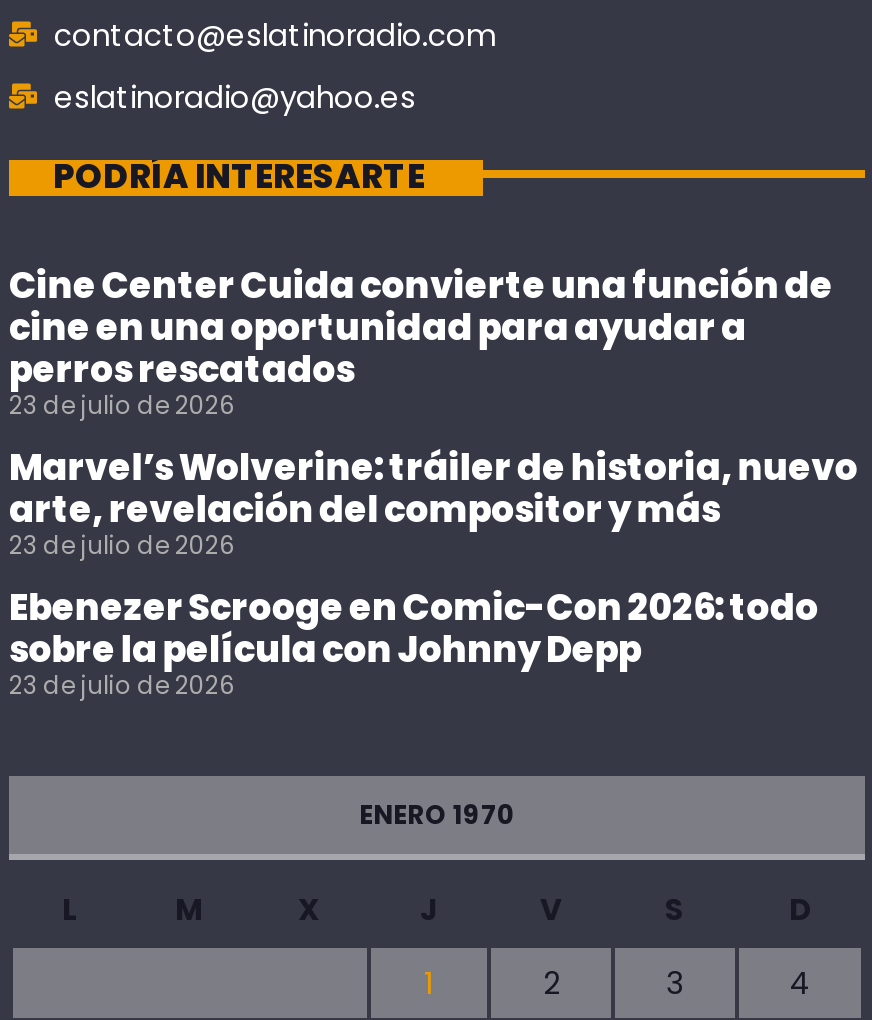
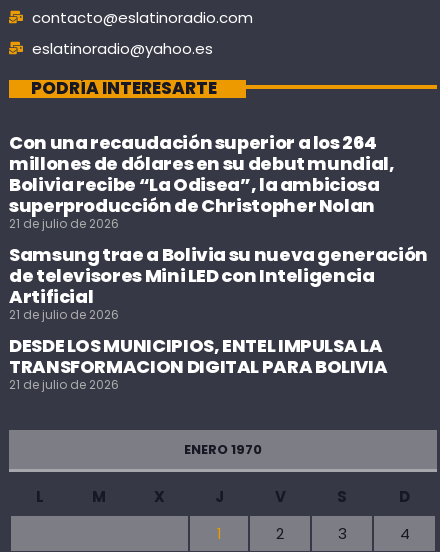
- Cine Center Cuida convierte una función de
- cine en una oportunidad para ayudar a
- perros rescatados
- 23 de julio de 2026
- Marvel’s Wolverine: tráiler de historia, nuevo
- arte, revelación del compositor y más
- 23 de julio de 2026
- Ebenezer Scrooge en Comic-Con 2026: todo
- sobre la película con Johnny Depp
- 23 de julio de 2026
+ Con una recaudación superior a los 264
+ millones de dólares en su debut mundial,
+ Bolivia recibe “La Odisea”, la ambiciosa
+ superproducción de Christopher Nolan
+ 21 de julio de 2026
+ Samsung trae a Bolivia su nueva generación
+ de televisores Mini LED con Inteligencia
+ Artificial
+ 21 de julio de 2026
+ DESDE LOS MUNICIPIOS, ENTEL IMPULSA LA
+ TRANSFORMACION DIGITAL PARA BOLIVIA
+ 21 de julio de 2026
